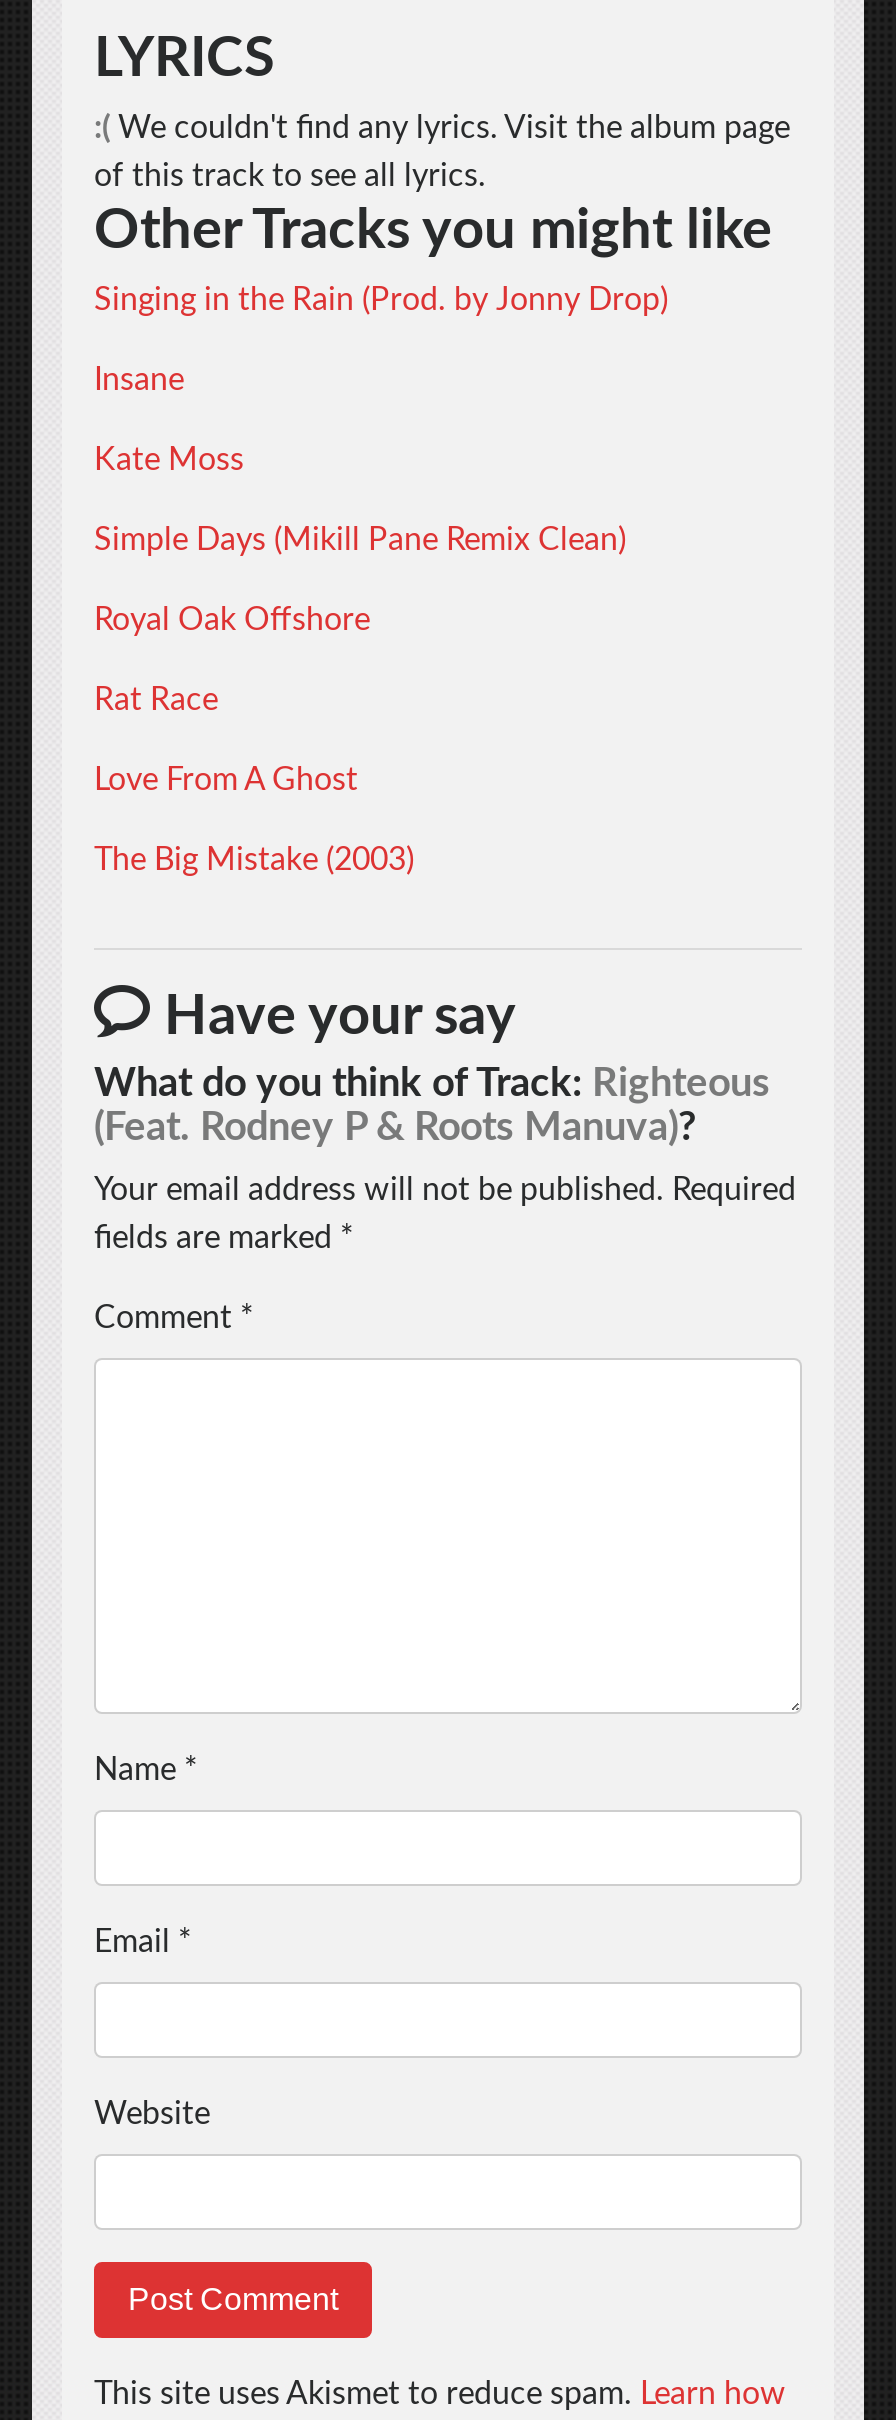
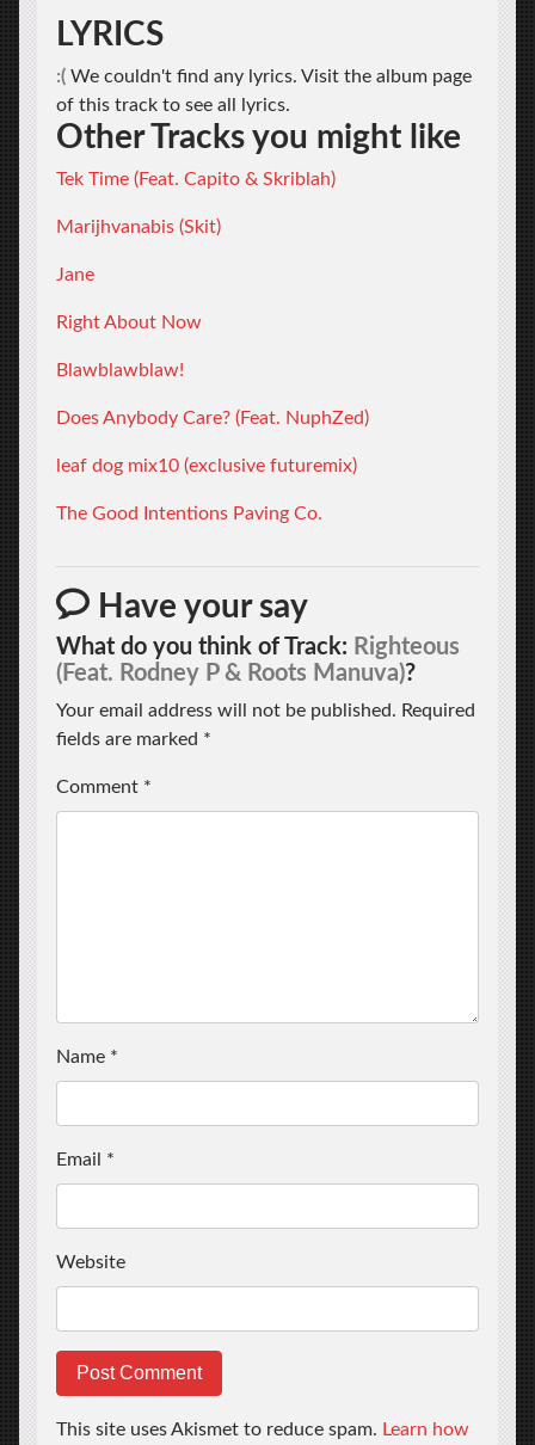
- Singing in the Rain (Prod. by Jonny Drop)
+ Tek Time (Feat. Capito & Skriblah)

- Insane
+ Marijhvanabis (Skit)

- Kate Moss
+ Jane

- Simple Days (Mikill Pane Remix Clean)
+ Right About Now

- Royal Oak Offshore
+ Blawblawblaw!

- Rat Race
+ Does Anybody Care? (Feat. NuphZed)

- Love From A Ghost
+ leaf dog mix10 (exclusive futuremix)

- The Big Mistake (2003)
+ The Good Intentions Paving Co.
